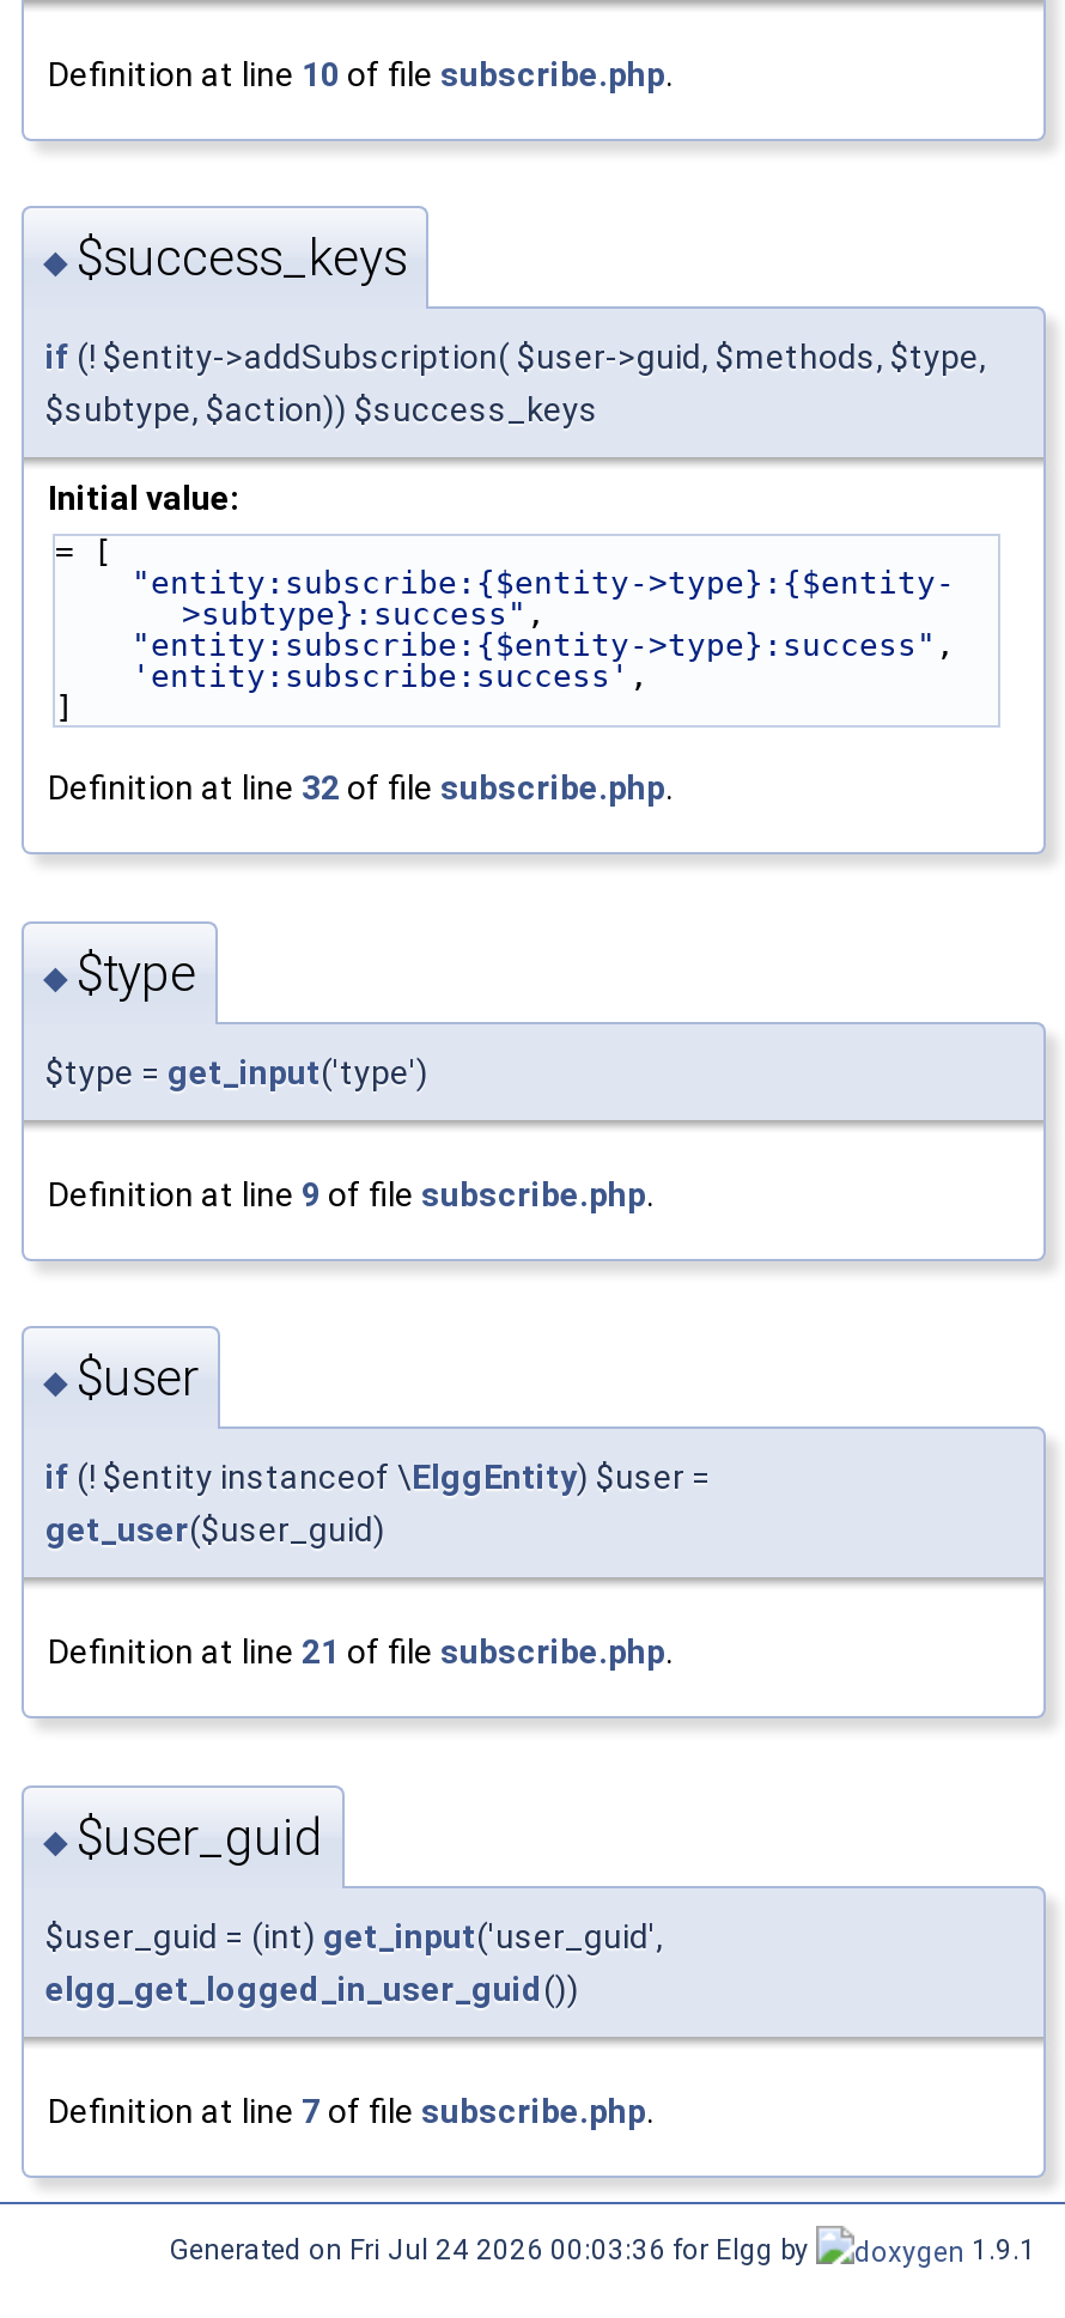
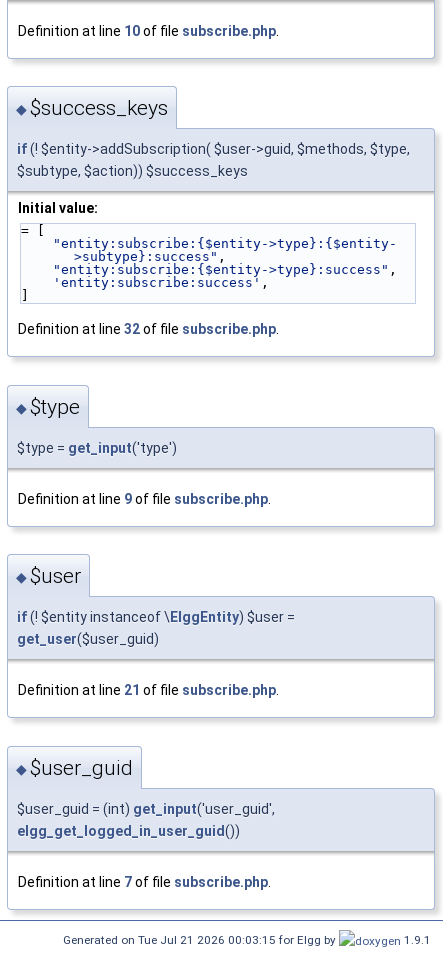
- Generated on Fri Jul 24 2026 00:03:36 for Elgg by
+ Generated on Tue Jul 21 2026 00:03:15 for Elgg by
